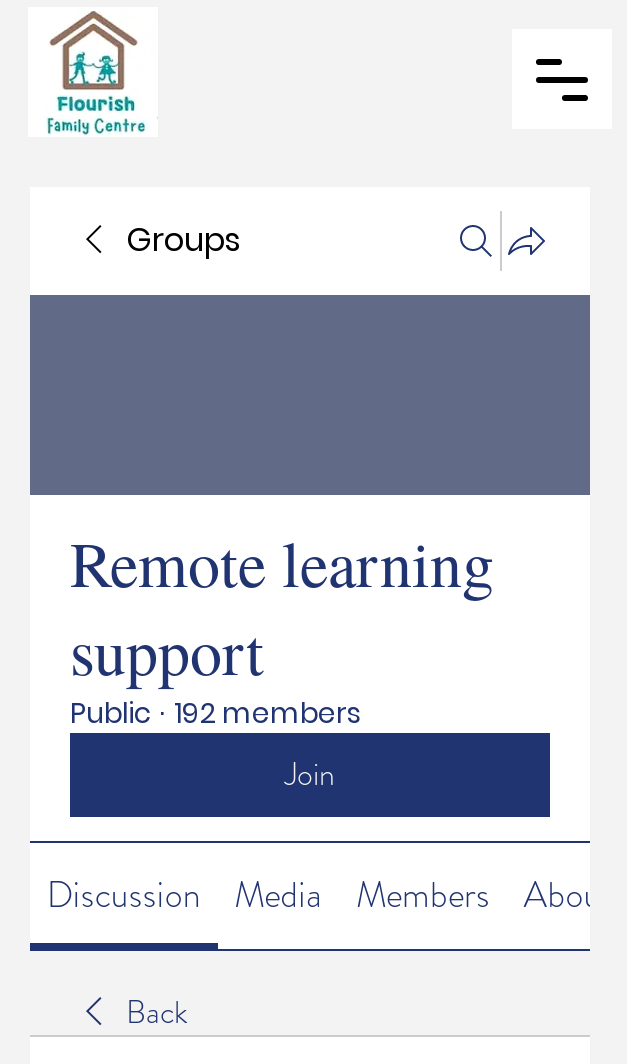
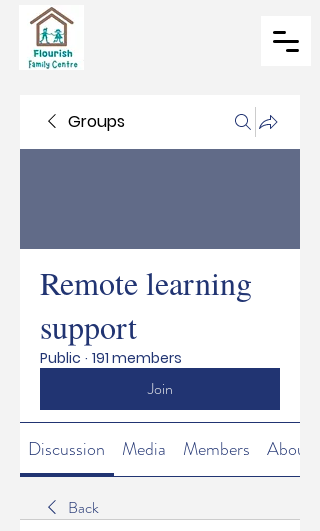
- Public · 192 members
+ Public · 191 members
